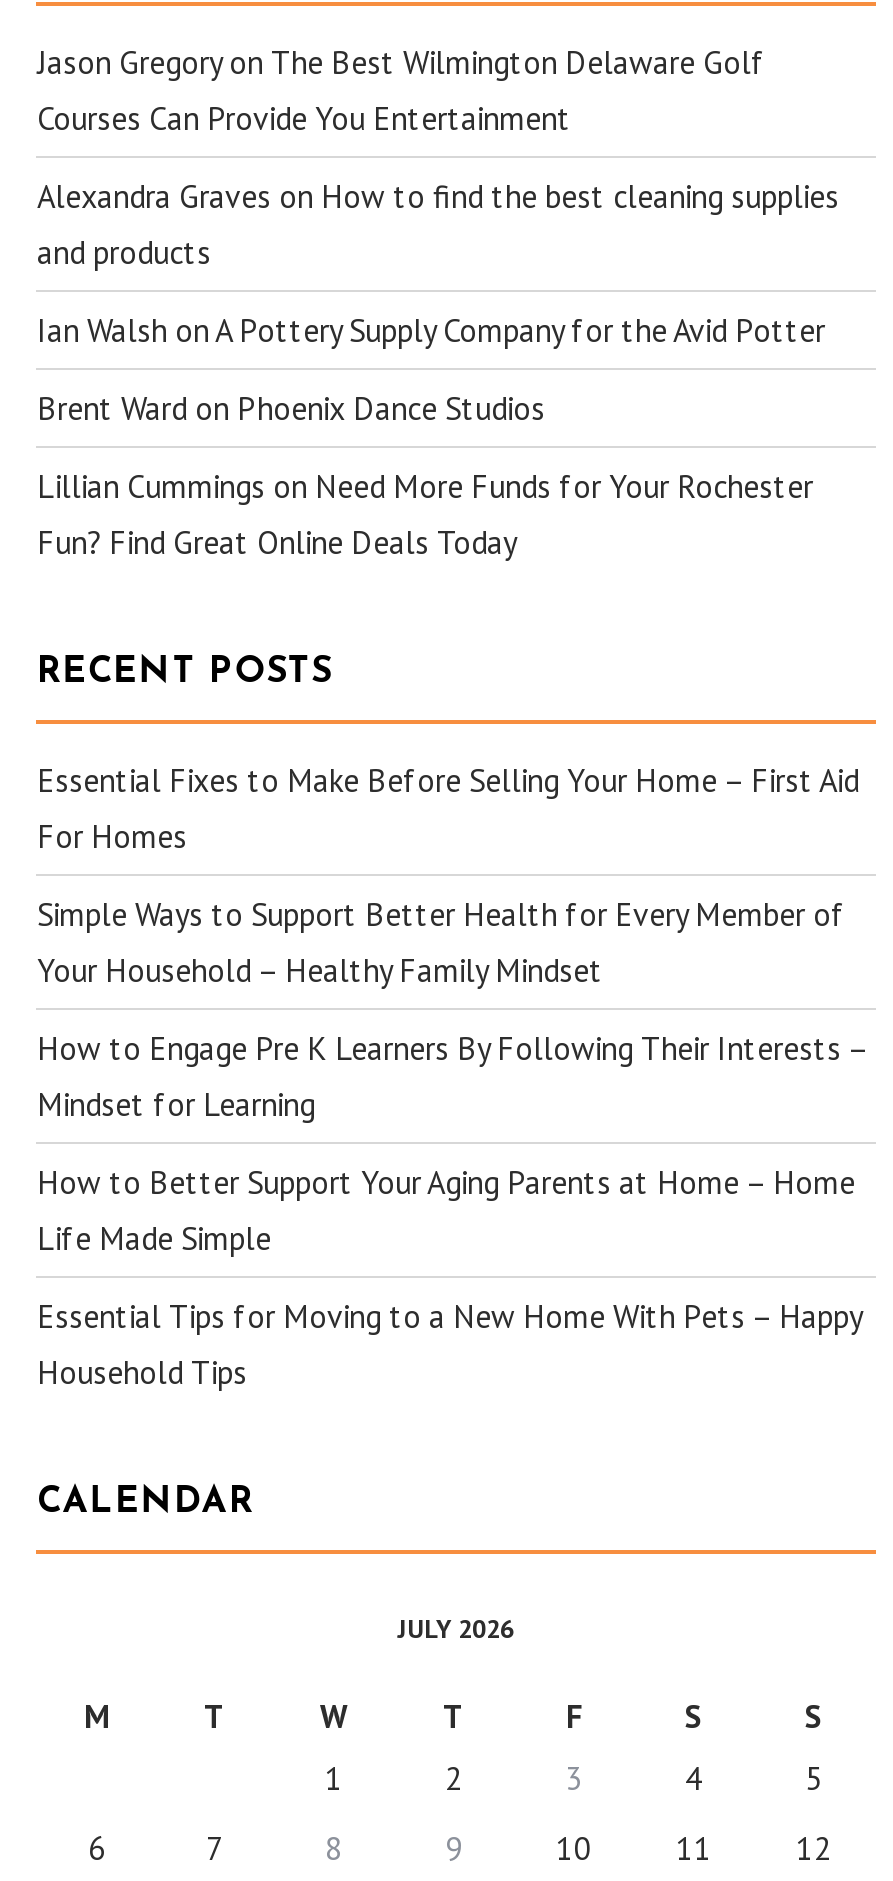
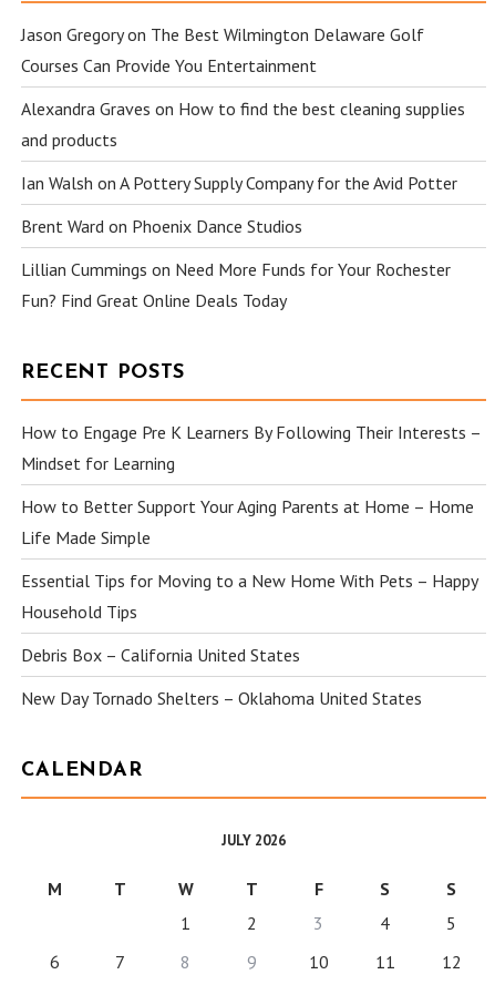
- Essential Fixes to Make Before Selling Your Home – First Aid
- For Homes
- Simple Ways to Support Better Health for Every Member of
- Your Household – Healthy Family Mindset

moved up: How to Engage Pre K Learners By Following Their Interests – | Mindset for Learning | How to Better Support Your Aging Parents at Home – Home | Life Made Simple | Essential Tips for Moving to a New Home With Pets – Happy | Household Tips

+ Debris Box – California United States
+ New Day Tornado Shelters – Oklahoma United States
